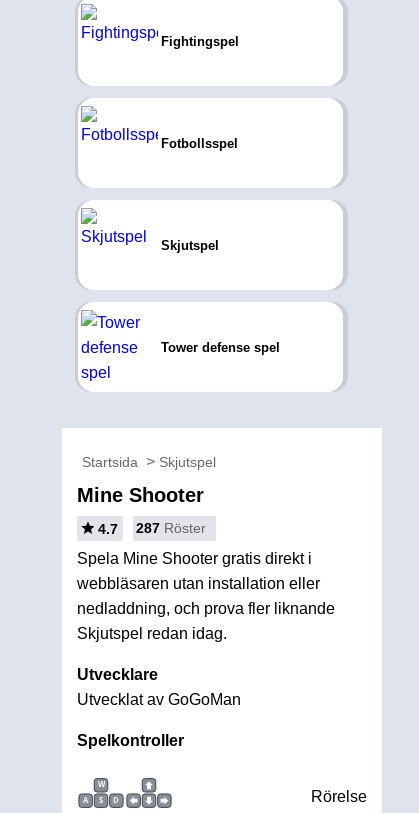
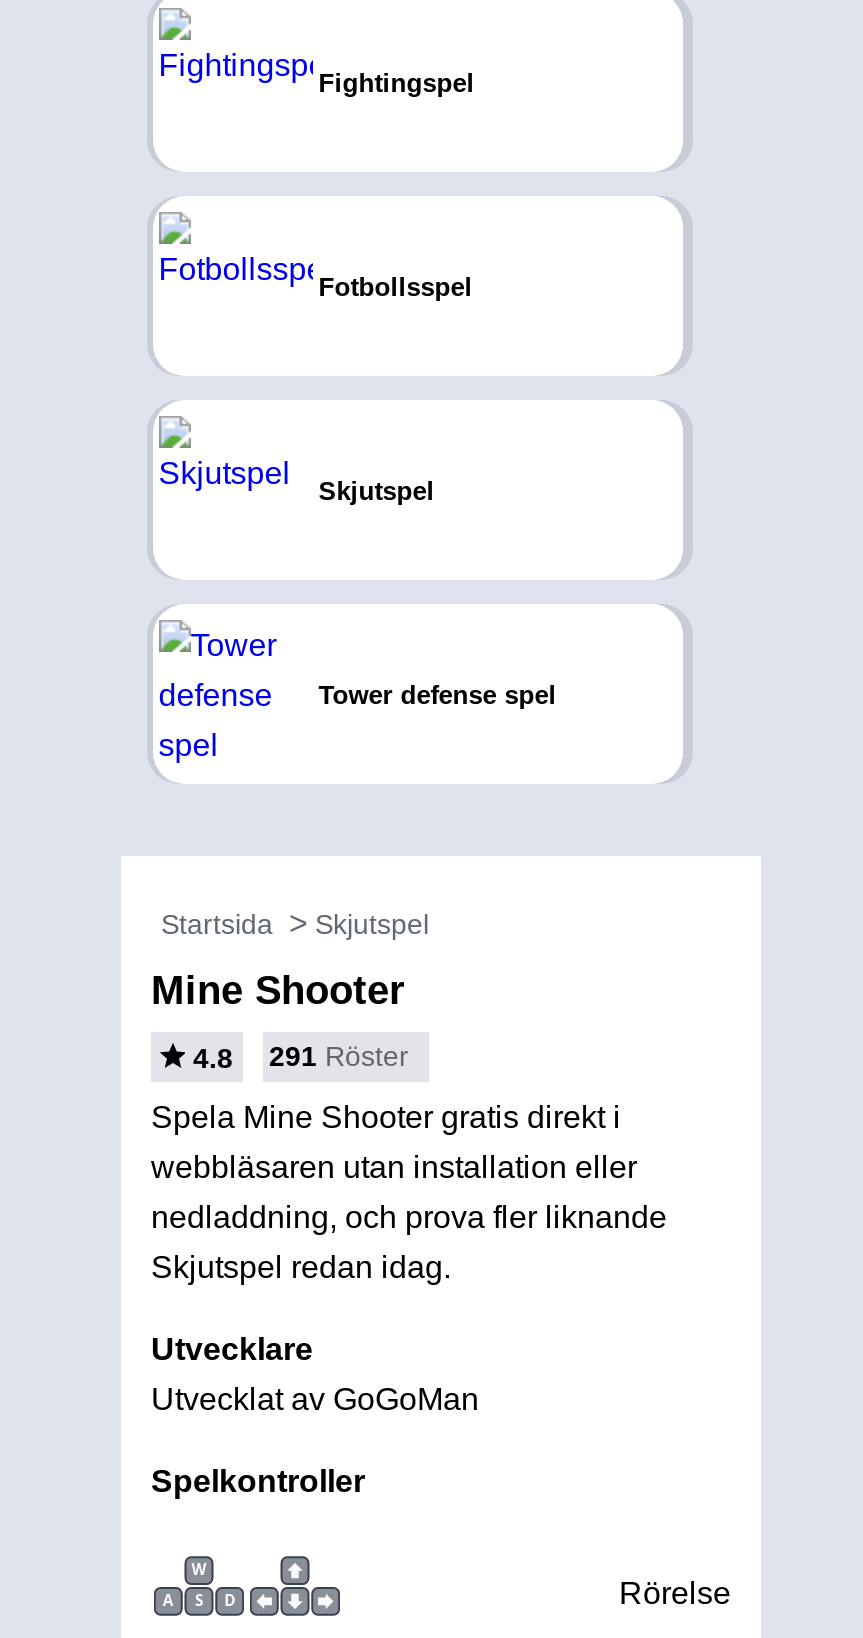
- 4.7
+ 4.8

- 287 Röster
+ 291 Röster
